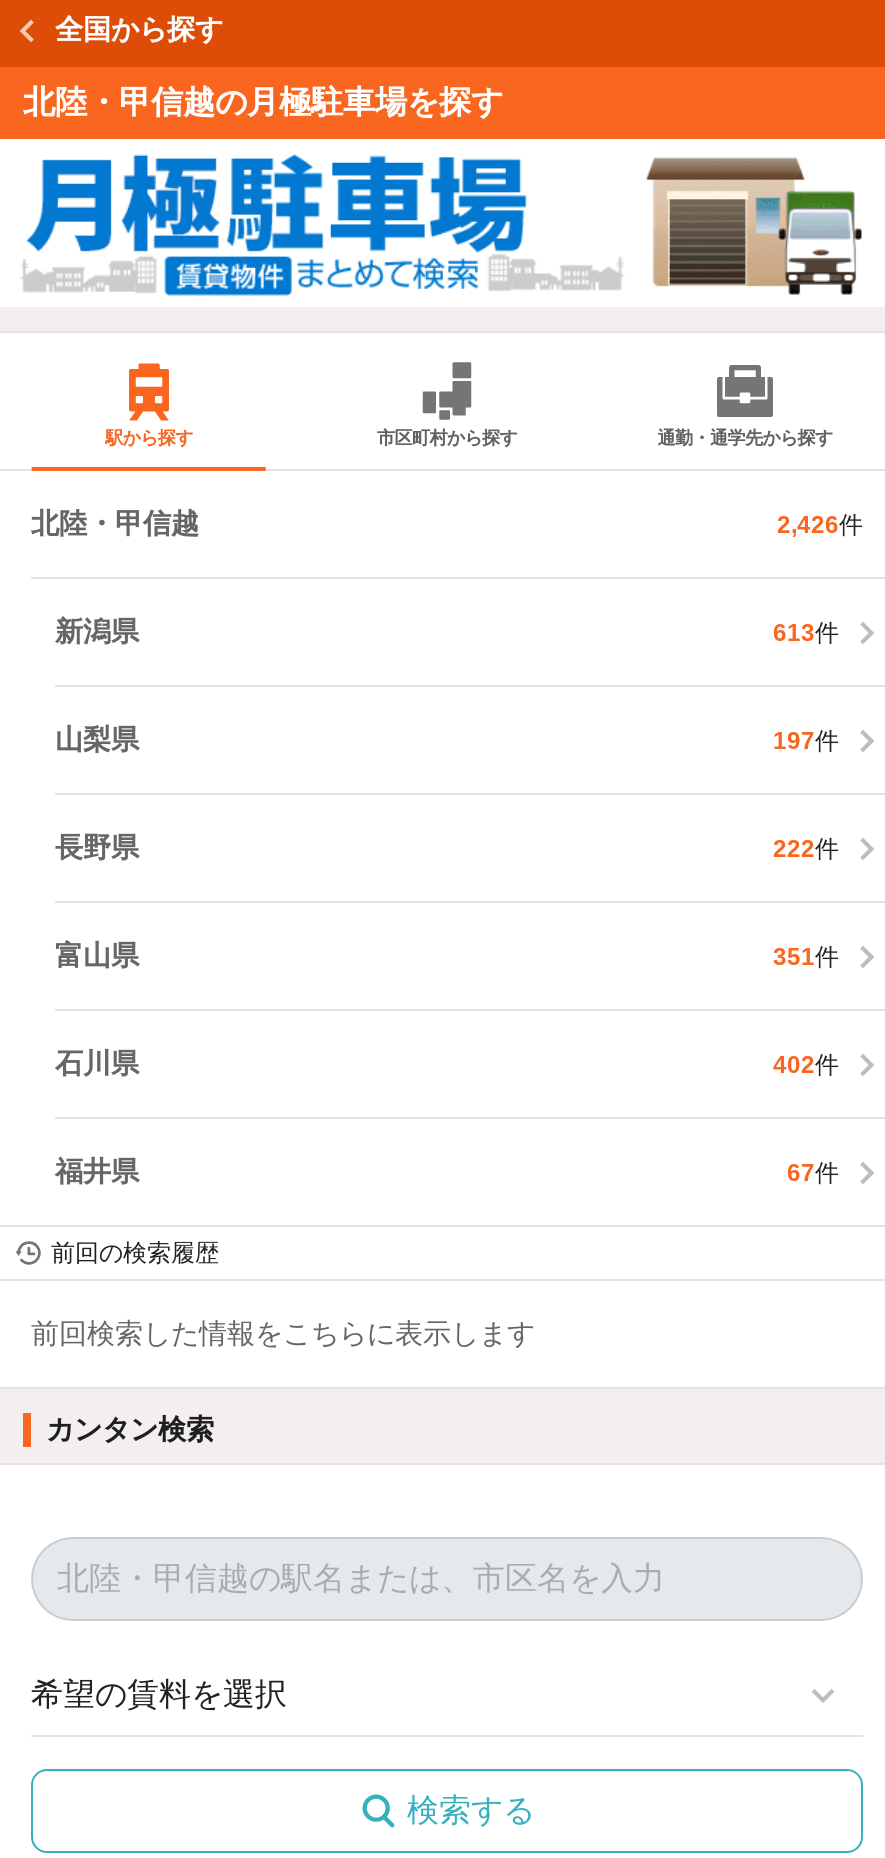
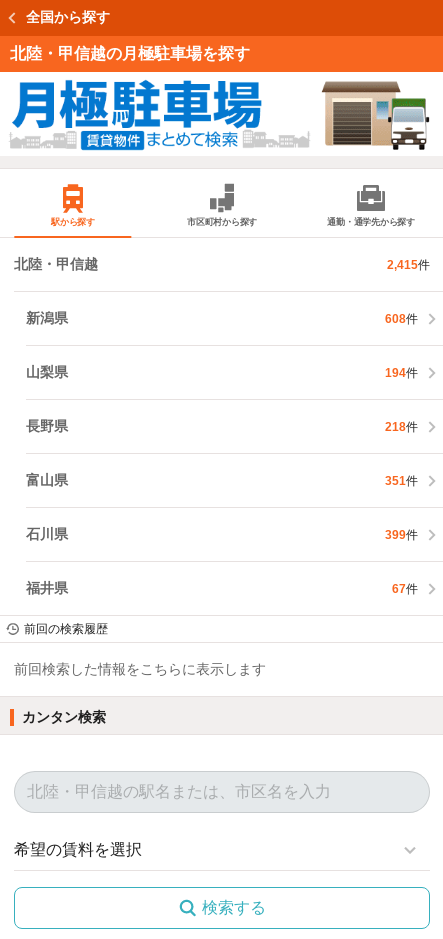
- 2,426件
+ 2,415件

- 613件
+ 608件

- 197件
+ 194件

- 222件
+ 218件

- 402件
+ 399件
